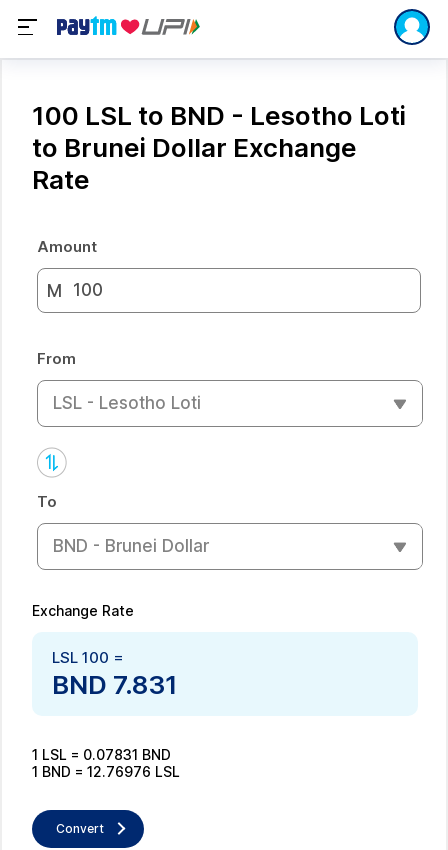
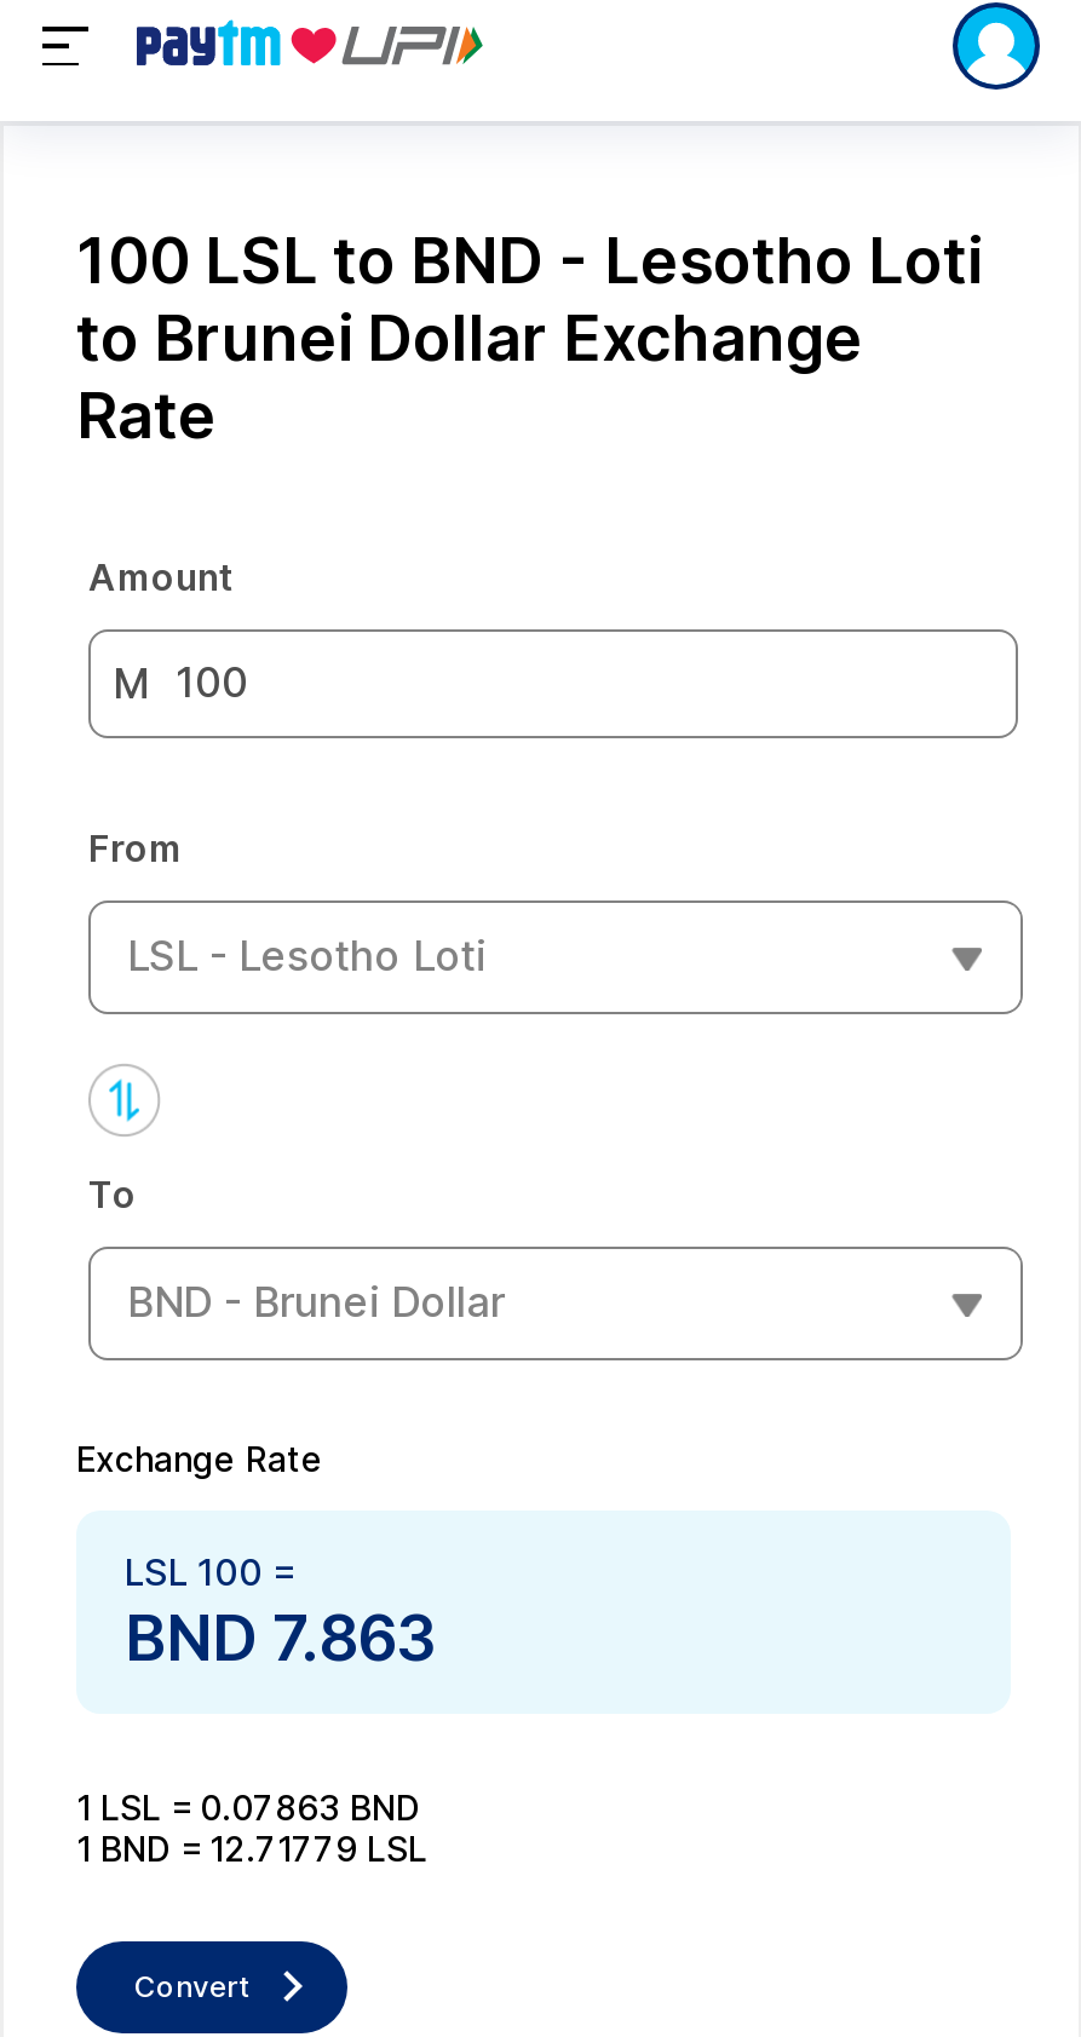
- BND 7.831
+ BND 7.863

- 1 LSL = 0.07831 BND
+ 1 LSL = 0.07863 BND

- 1 BND = 12.76976 LSL
+ 1 BND = 12.71779 LSL
